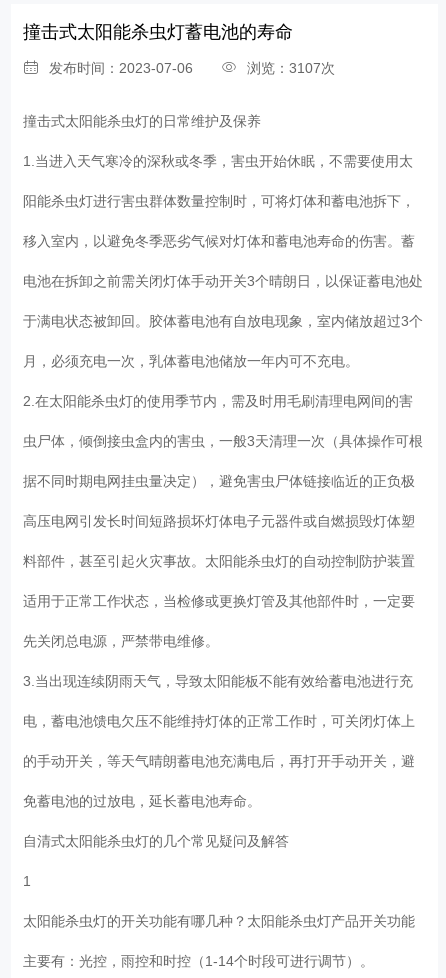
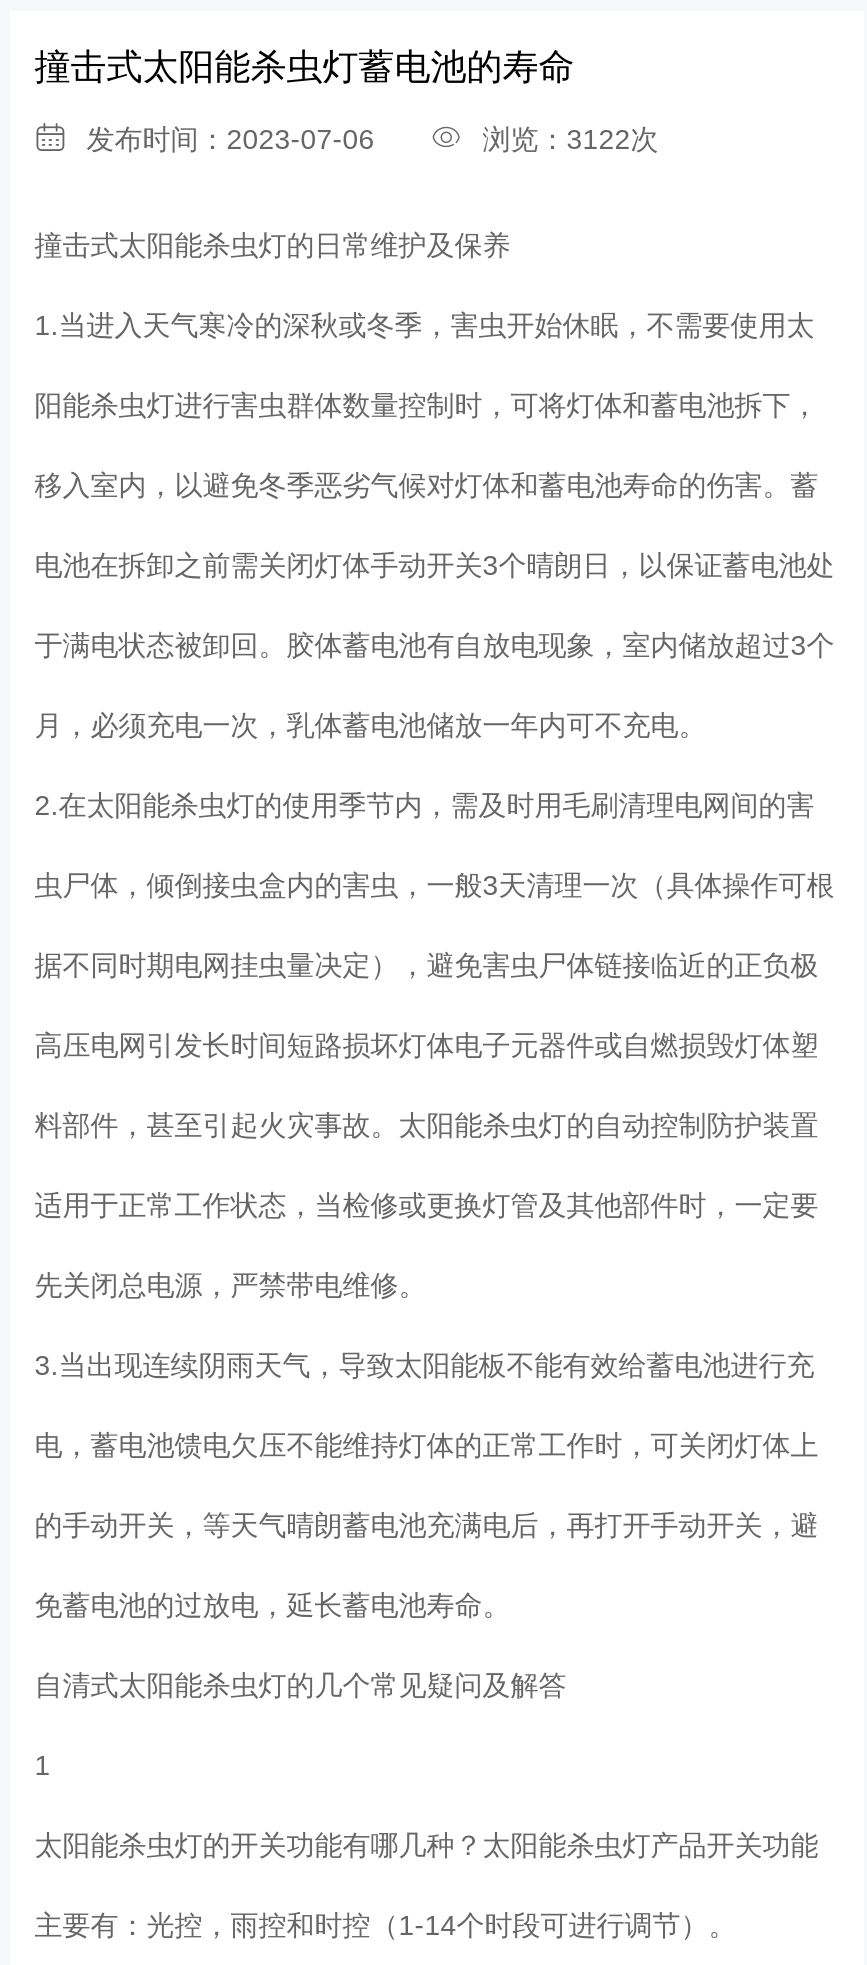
- 发布时间：2023-07-06 浏览：3107次
+ 发布时间：2023-07-06 浏览：3122次
